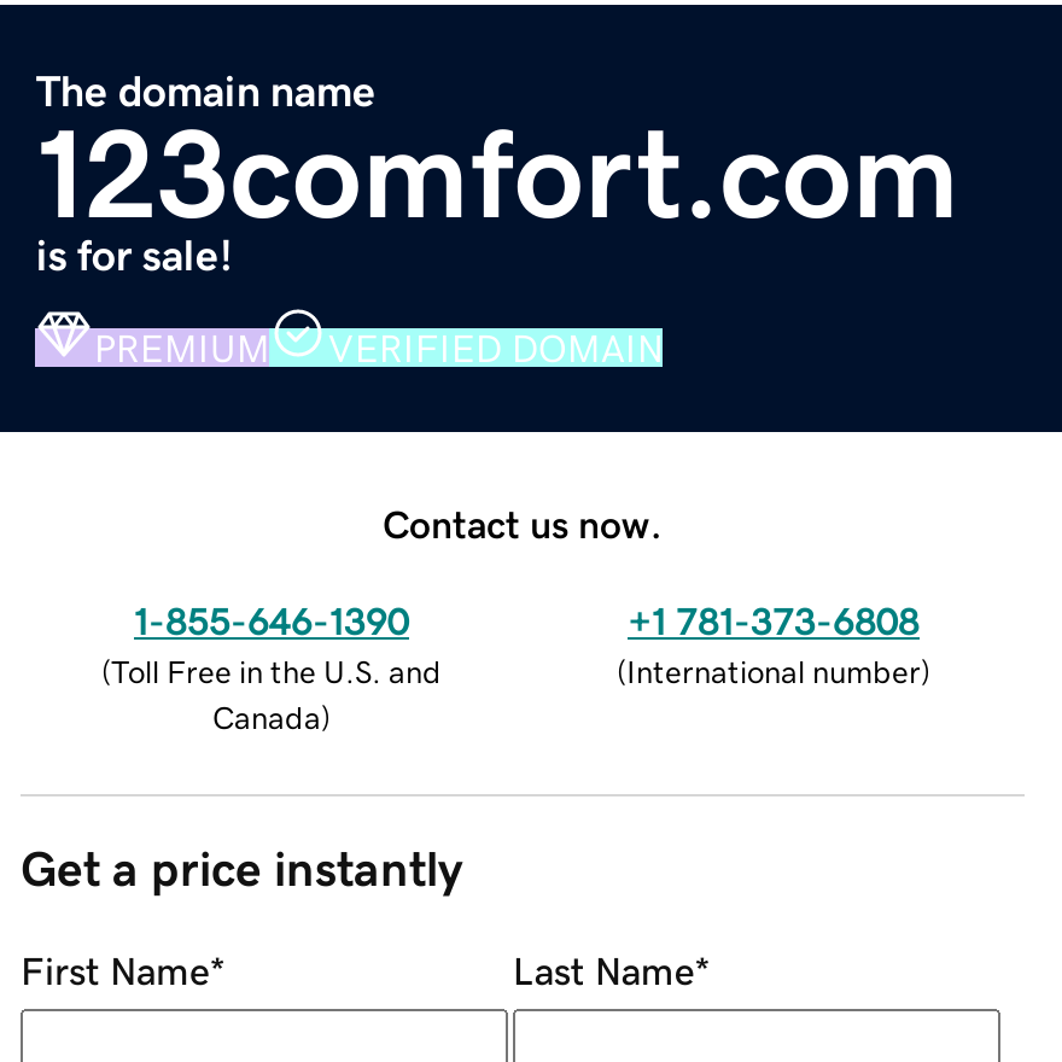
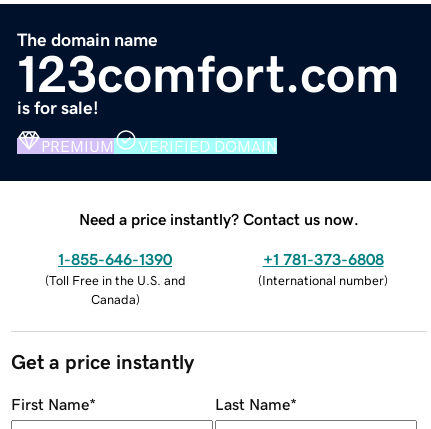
- Contact us now.
+ Need a price instantly? Contact us now.
